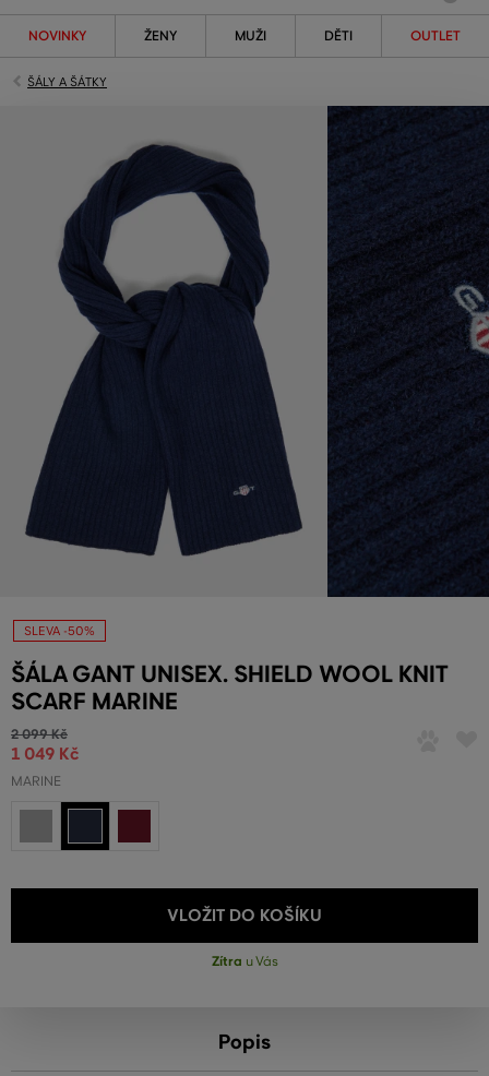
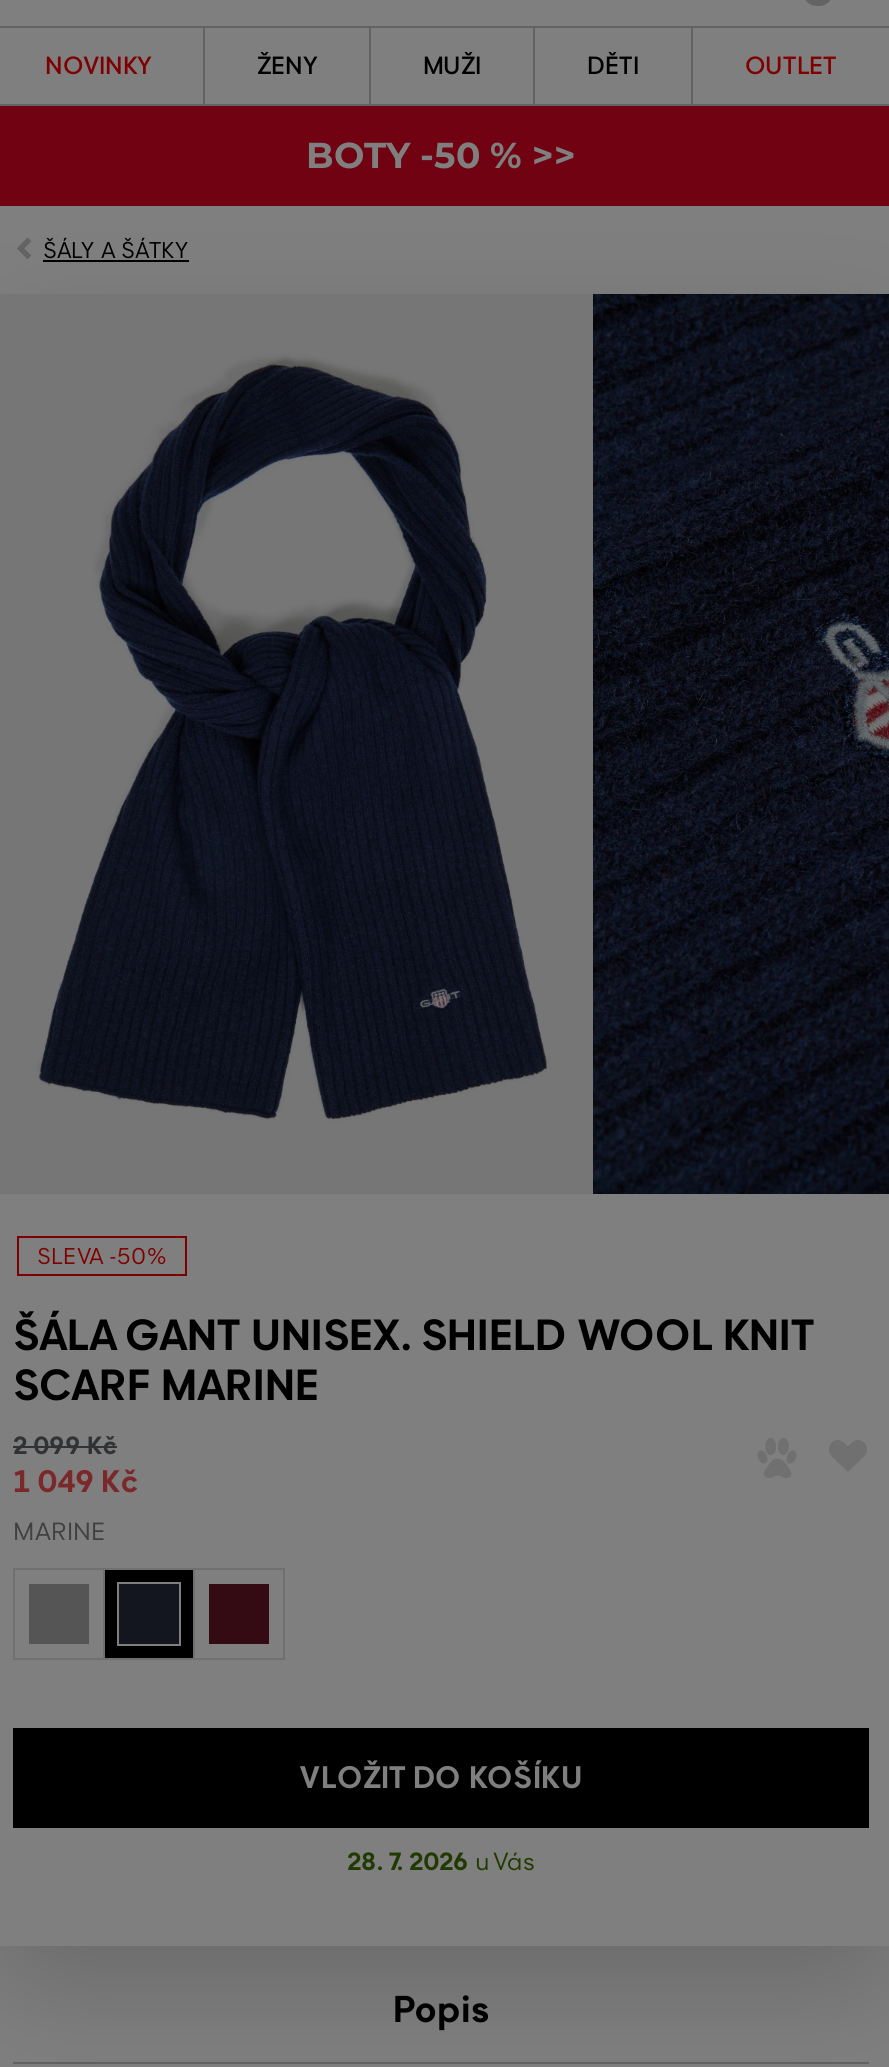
+ BOTY -50 % >>

- Zítra u Vás
+ 28. 7. 2026 u Vás
